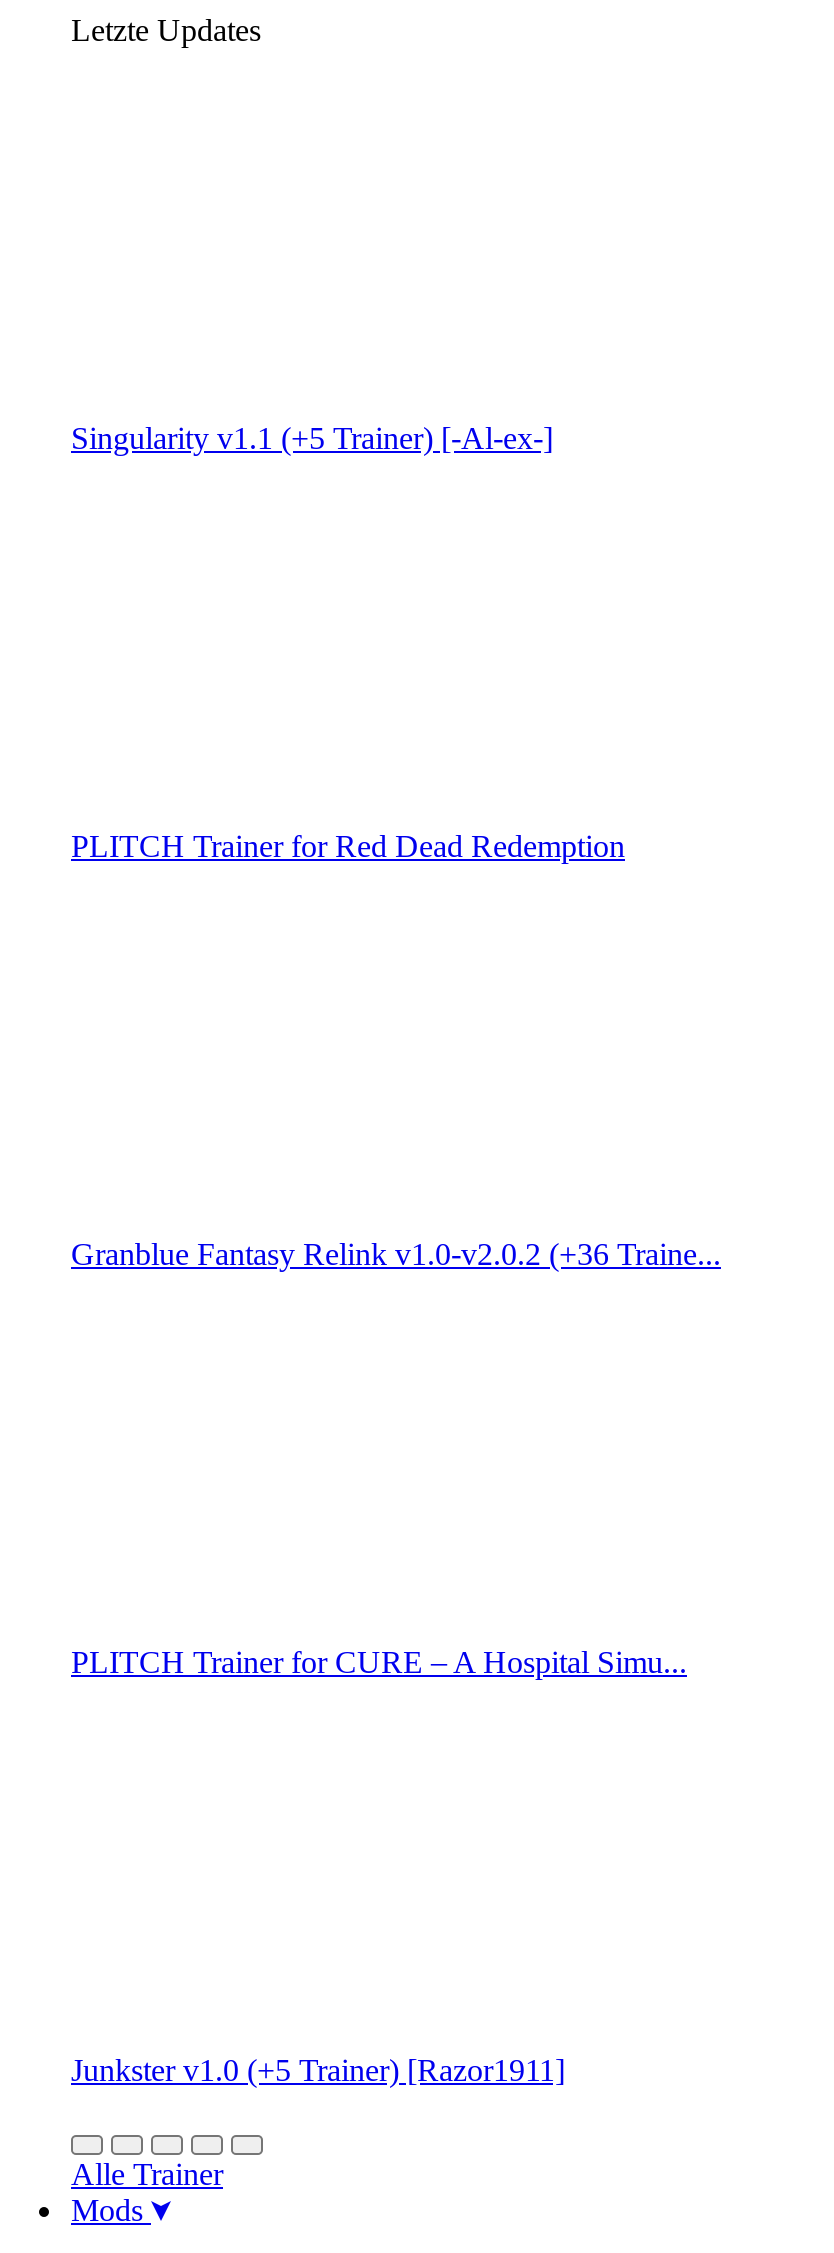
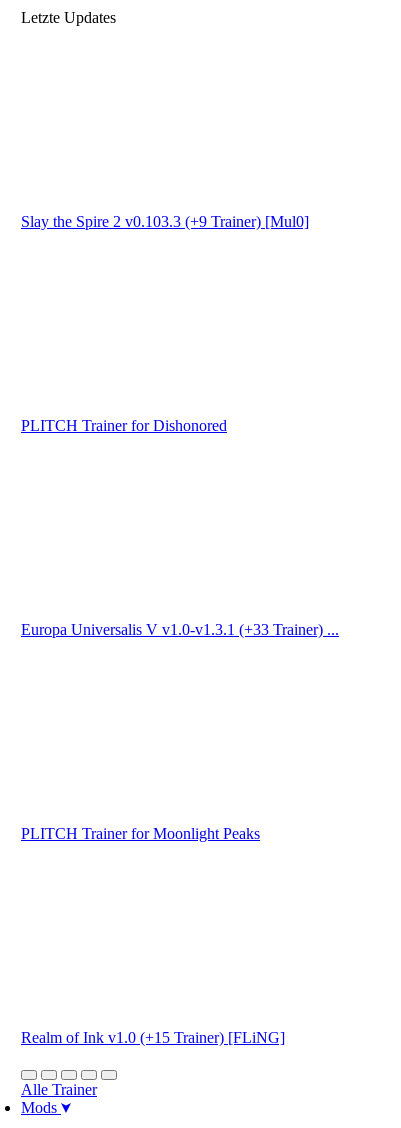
- Singularity v1.1 (+5 Trainer) [-Al-ex-]
+ Slay the Spire 2 v0.103.3 (+9 Trainer) [Mul0]

- PLITCH Trainer for Red Dead Redemption
+ PLITCH Trainer for Dishonored

- Granblue Fantasy Relink v1.0-v2.0.2 (+36 Traine...
+ Europa Universalis V v1.0-v1.3.1 (+33 Trainer) ...

- PLITCH Trainer for CURE – A Hospital Simu...
+ PLITCH Trainer for Moonlight Peaks

- Junkster v1.0 (+5 Trainer) [Razor1911]
+ Realm of Ink v1.0 (+15 Trainer) [FLiNG]
